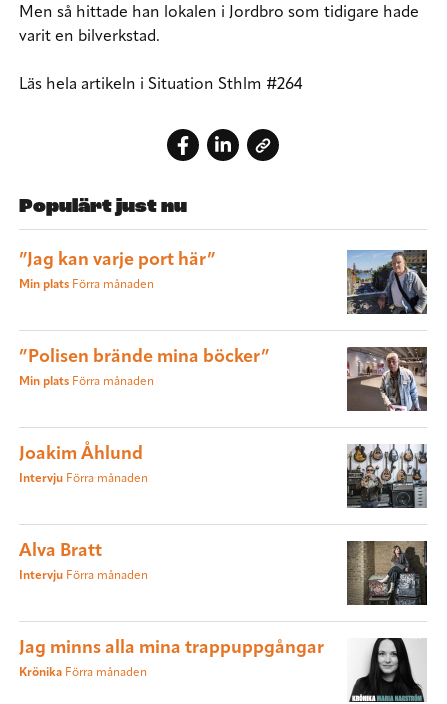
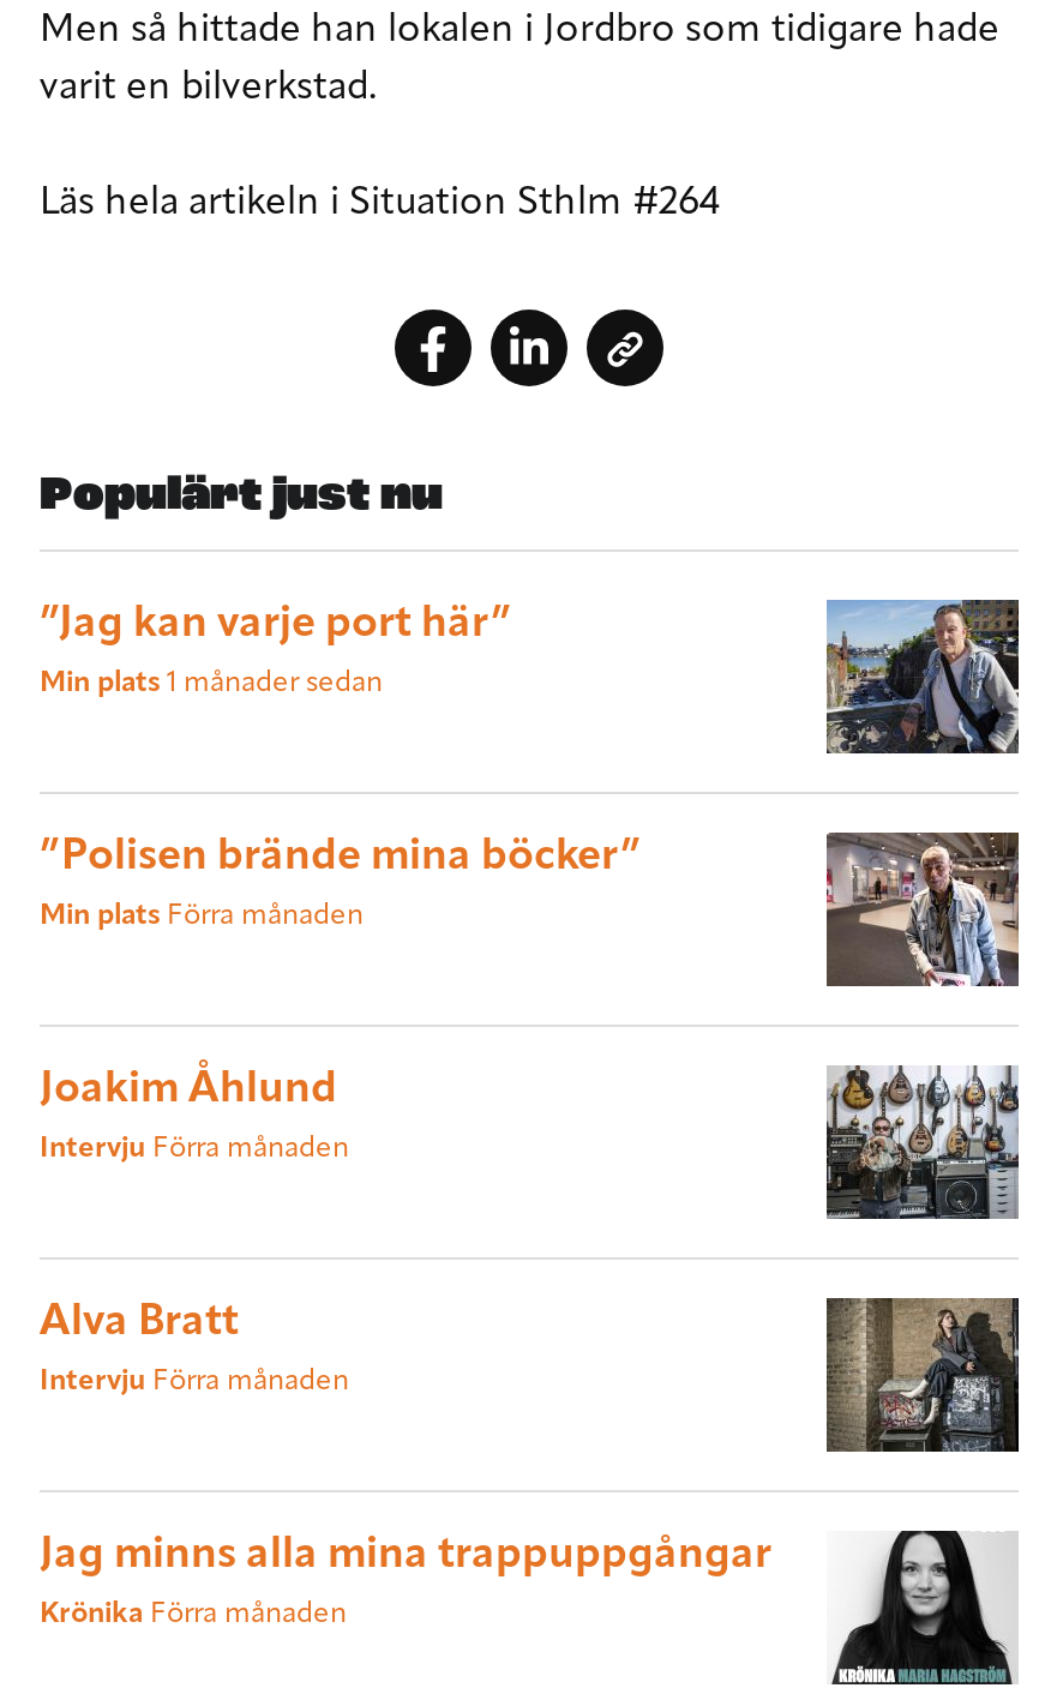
- Min plats Förra månaden
+ Min plats 1 månader sedan
